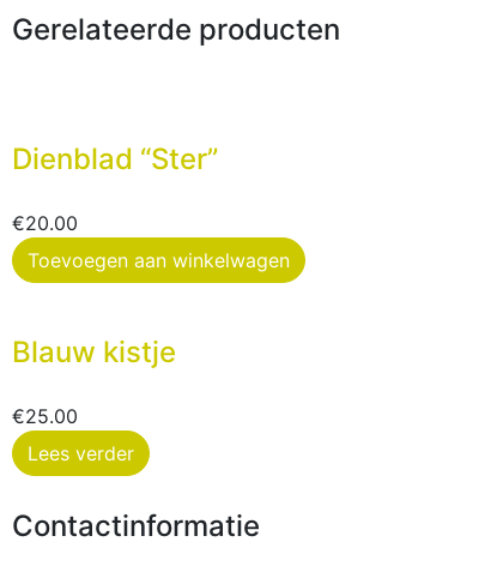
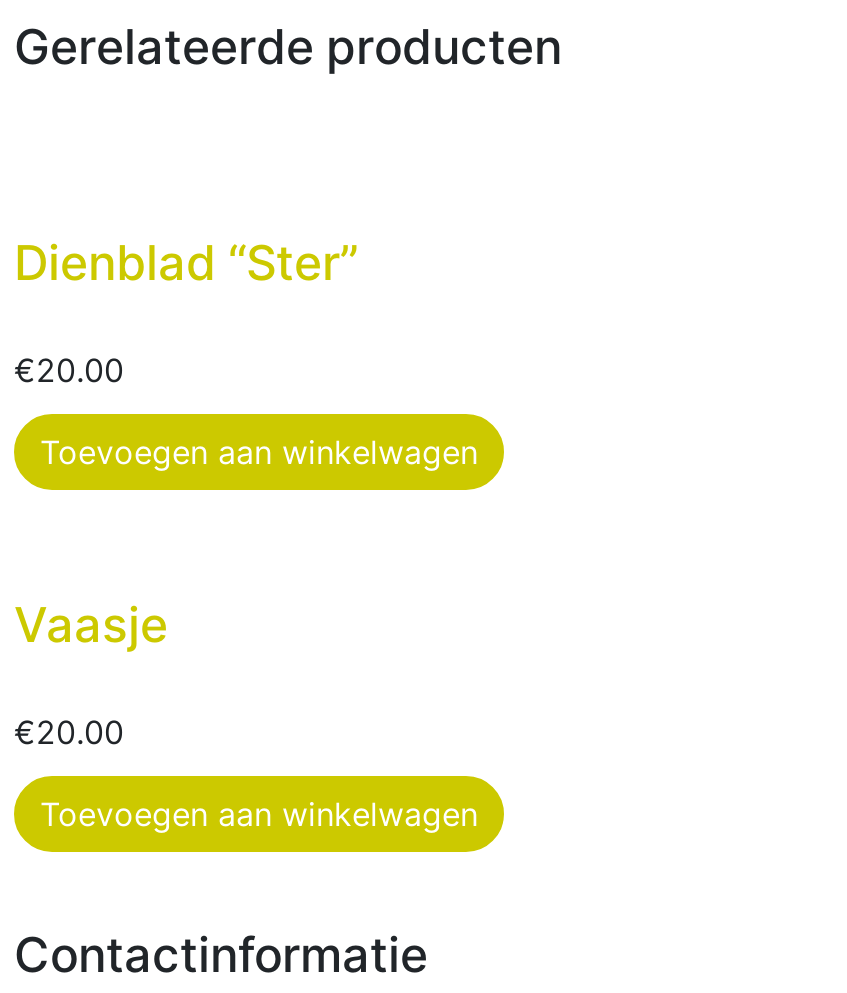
- Blauw kistje
+ Vaasje

- €25.00
+ €20.00

- Lees verder
+ Toevoegen aan winkelwagen
